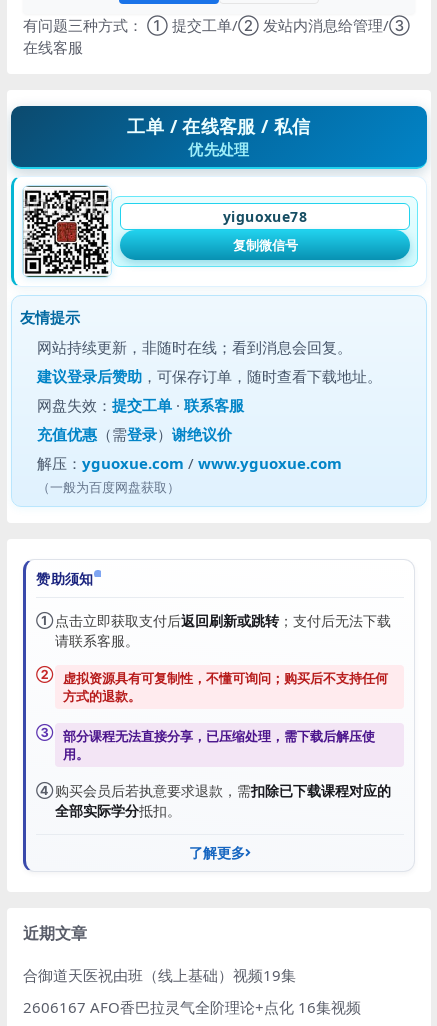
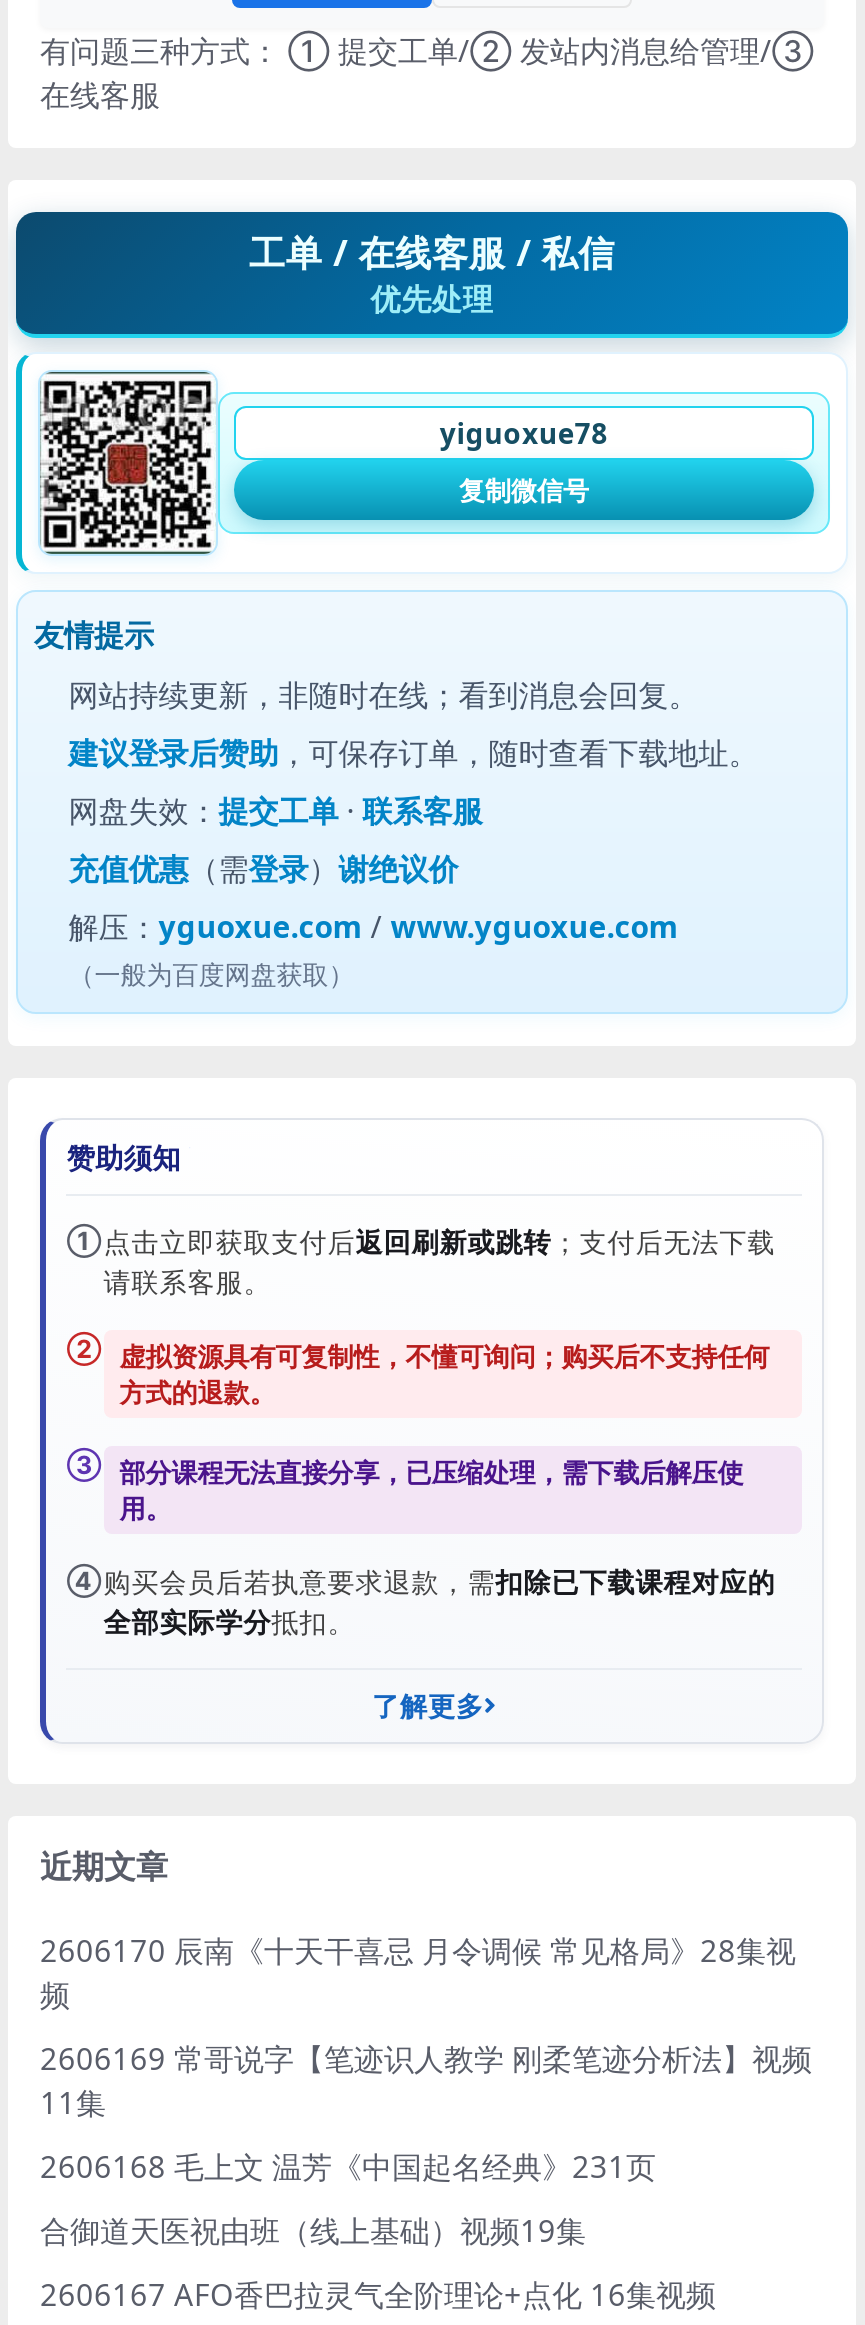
+ 2606170 辰南《十天干喜忌 月令调候 常见格局》28集视
+ 频
+ 2606169 常哥说字【笔迹识人教学 刚柔笔迹分析法】视频
+ 11集
+ 2606168 毛上文 温芳《中国起名经典》231页
